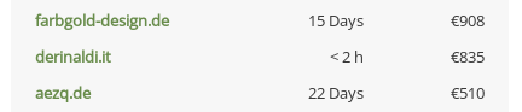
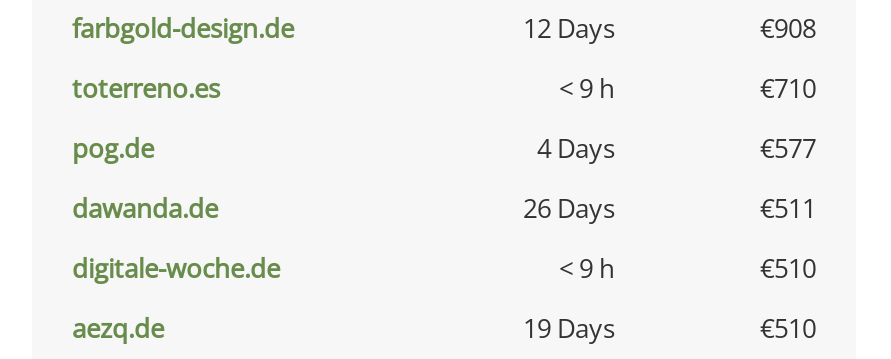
- 15 Days
+ 12 Days

- derinaldi.it
- < 2 h
- €835
+ toterreno.es
+ < 9 h
+ €710
+ pog.de
+ 4 Days
+ €577
+ dawanda.de
+ 26 Days
+ €511
+ digitale-woche.de
+ < 9 h
+ €510

- 22 Days
+ 19 Days
